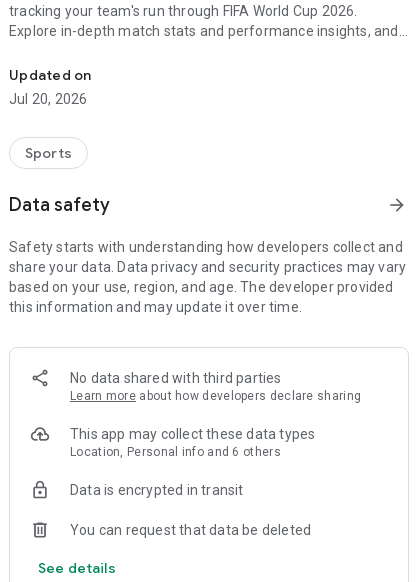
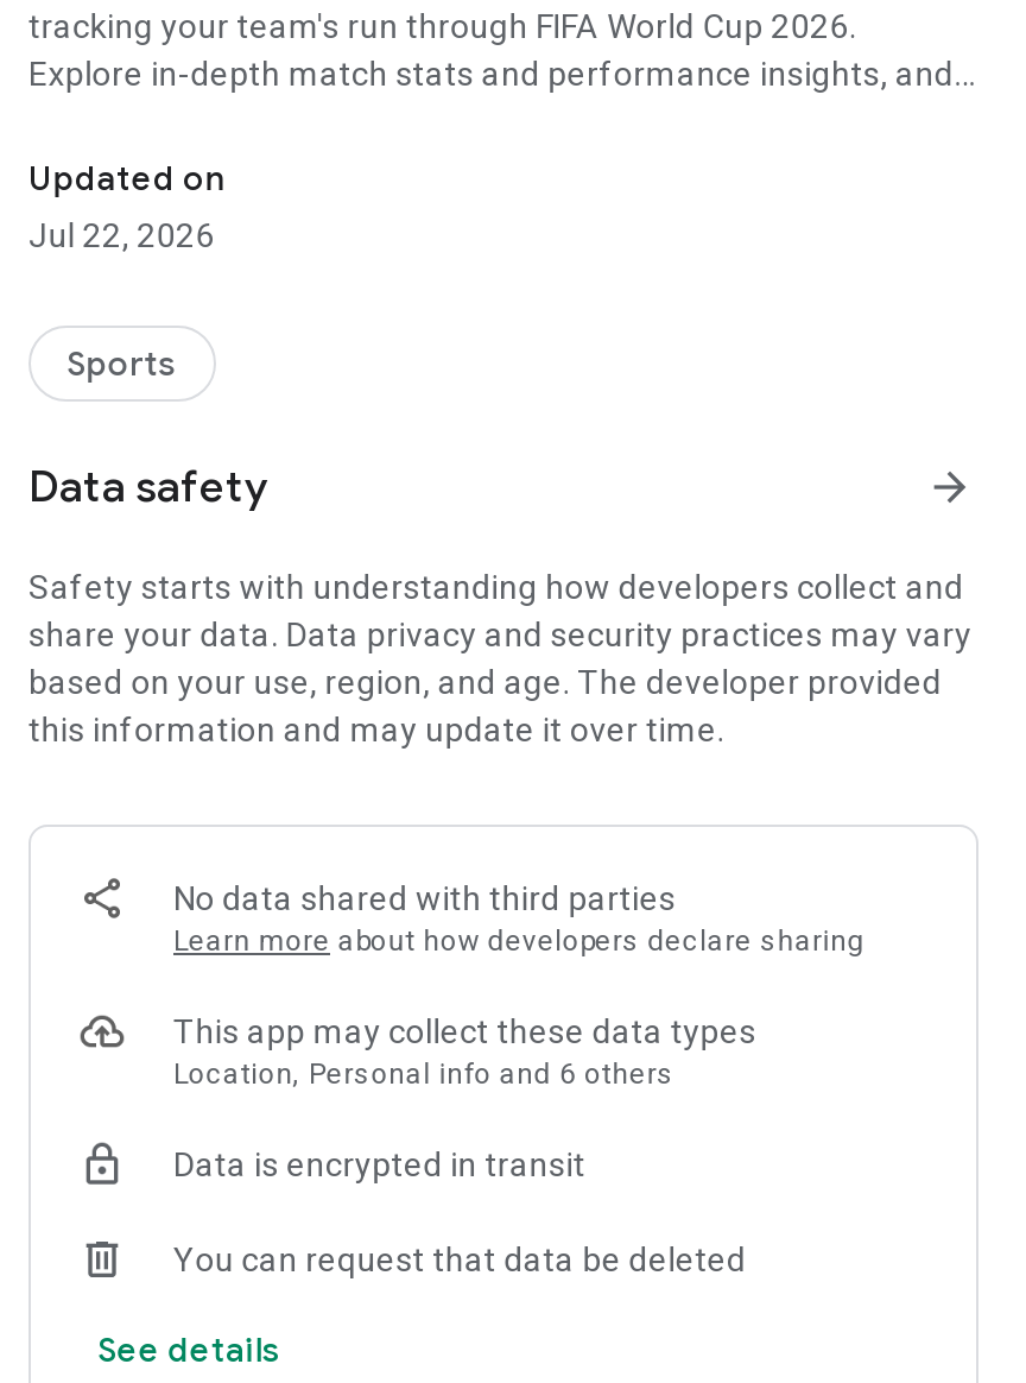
- Jul 20, 2026
+ Jul 22, 2026
